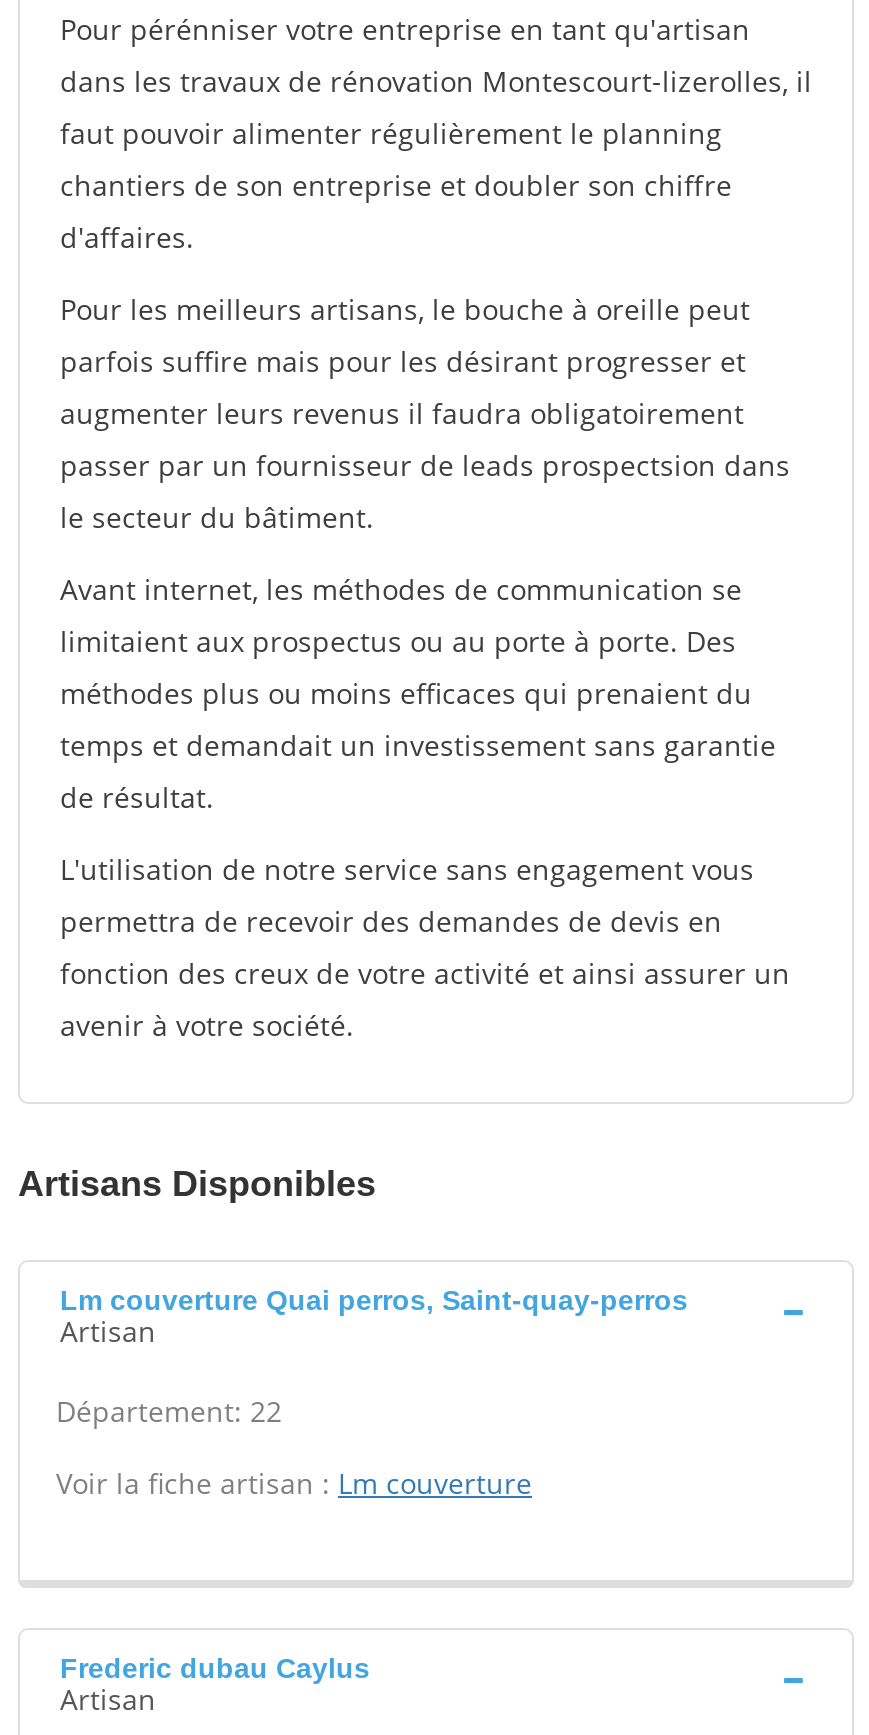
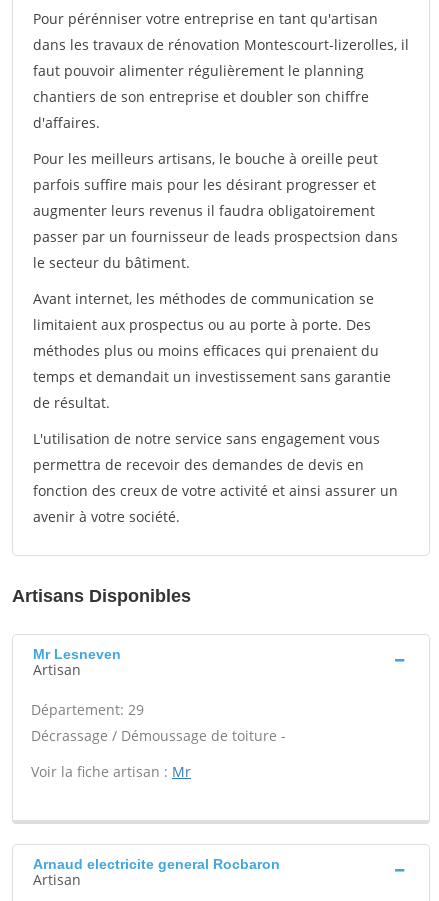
- Lm couverture Quai perros, Saint-quay-perros
+ Mr Lesneven

- Département: 22
+ Département: 29
+ Décrassage / Démoussage de toiture -

- Voir la fiche artisan : Lm couverture
+ Voir la fiche artisan : Mr

- Frederic dubau Caylus
+ Arnaud electricite general Rocbaron
